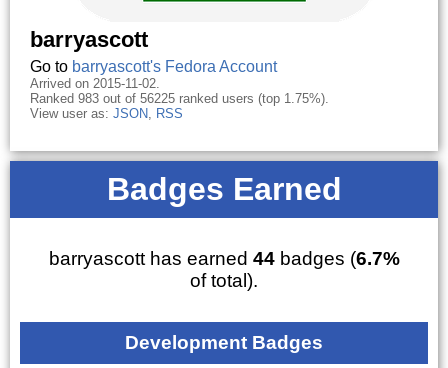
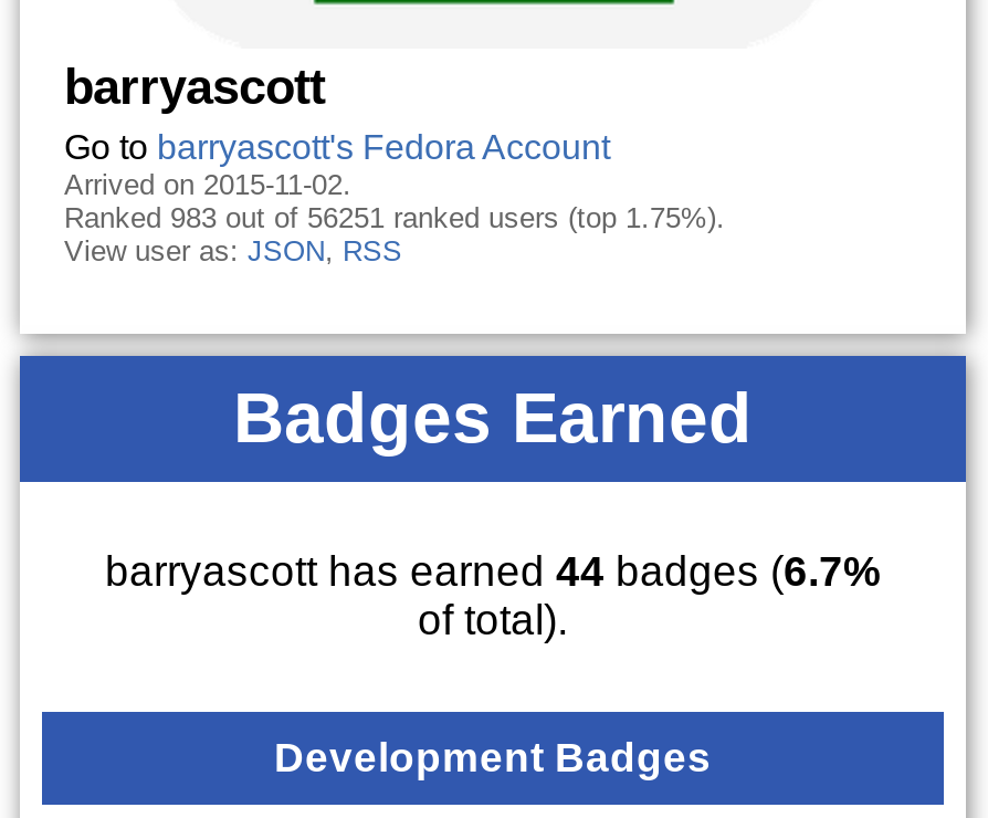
- Ranked 983 out of 56225 ranked users (top 1.75%).
+ Ranked 983 out of 56251 ranked users (top 1.75%).
